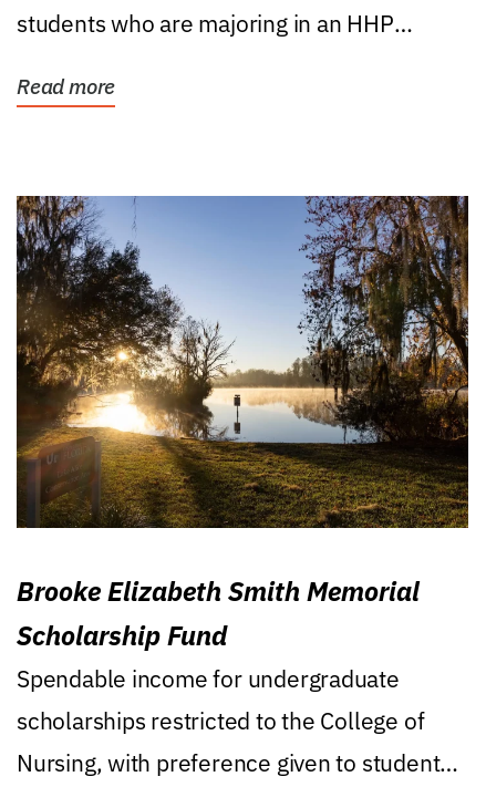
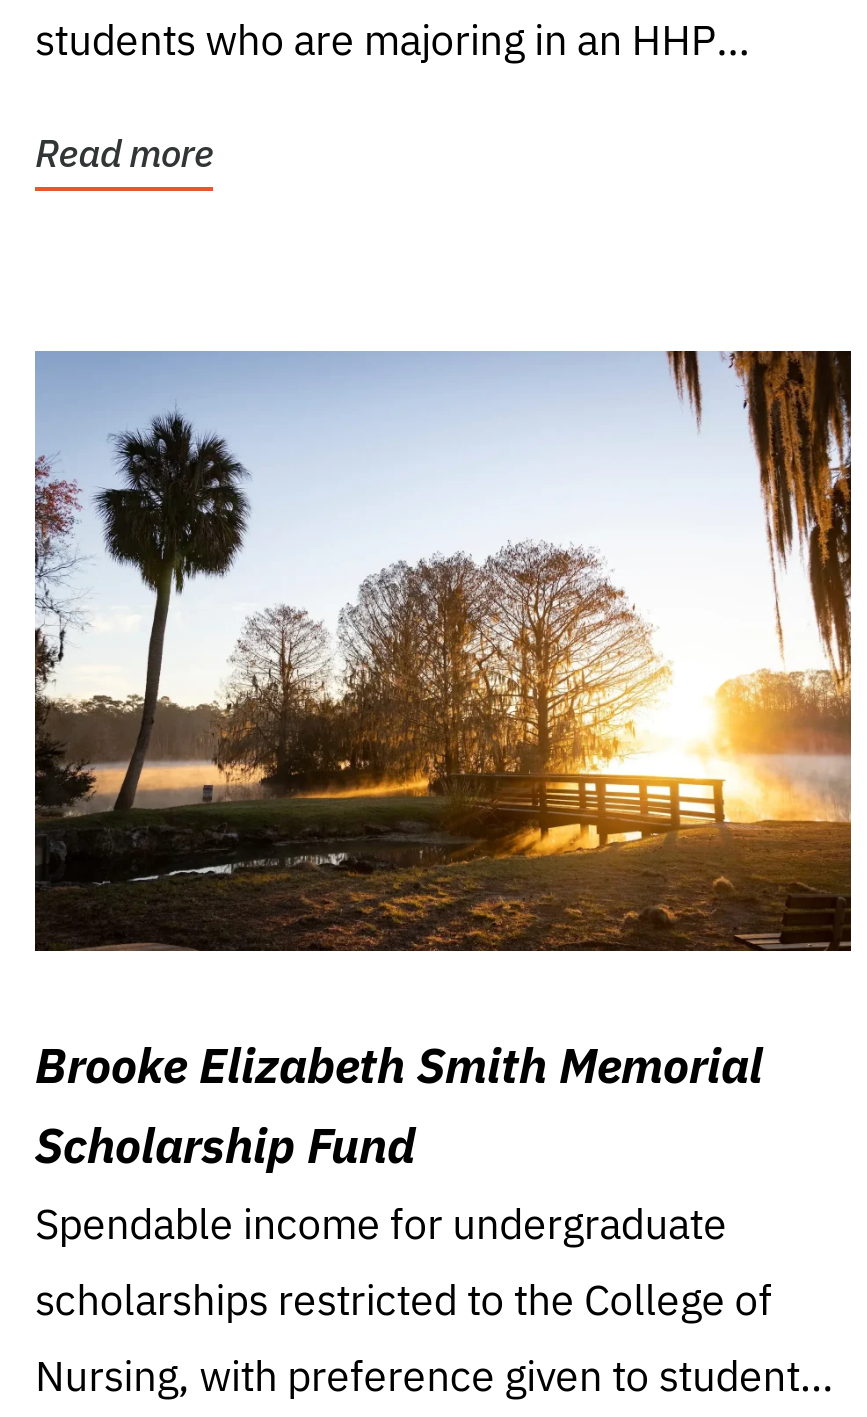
- [image]
+ [image]
